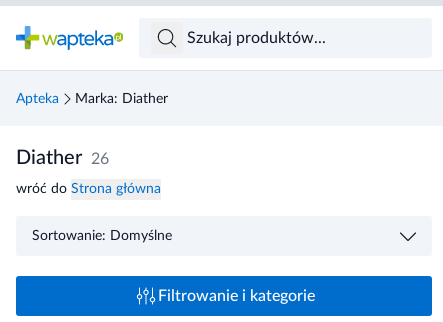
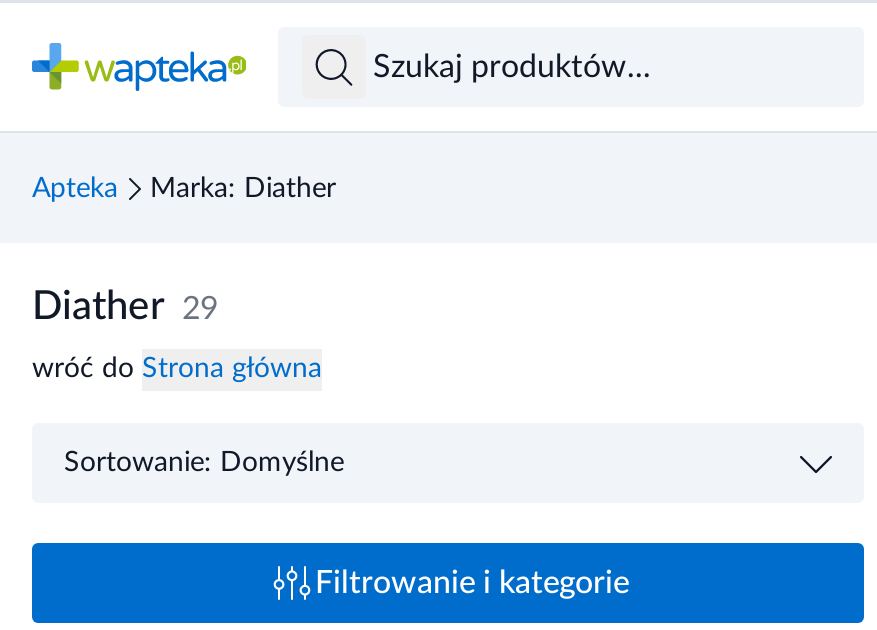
- Diather 26
+ Diather 29
